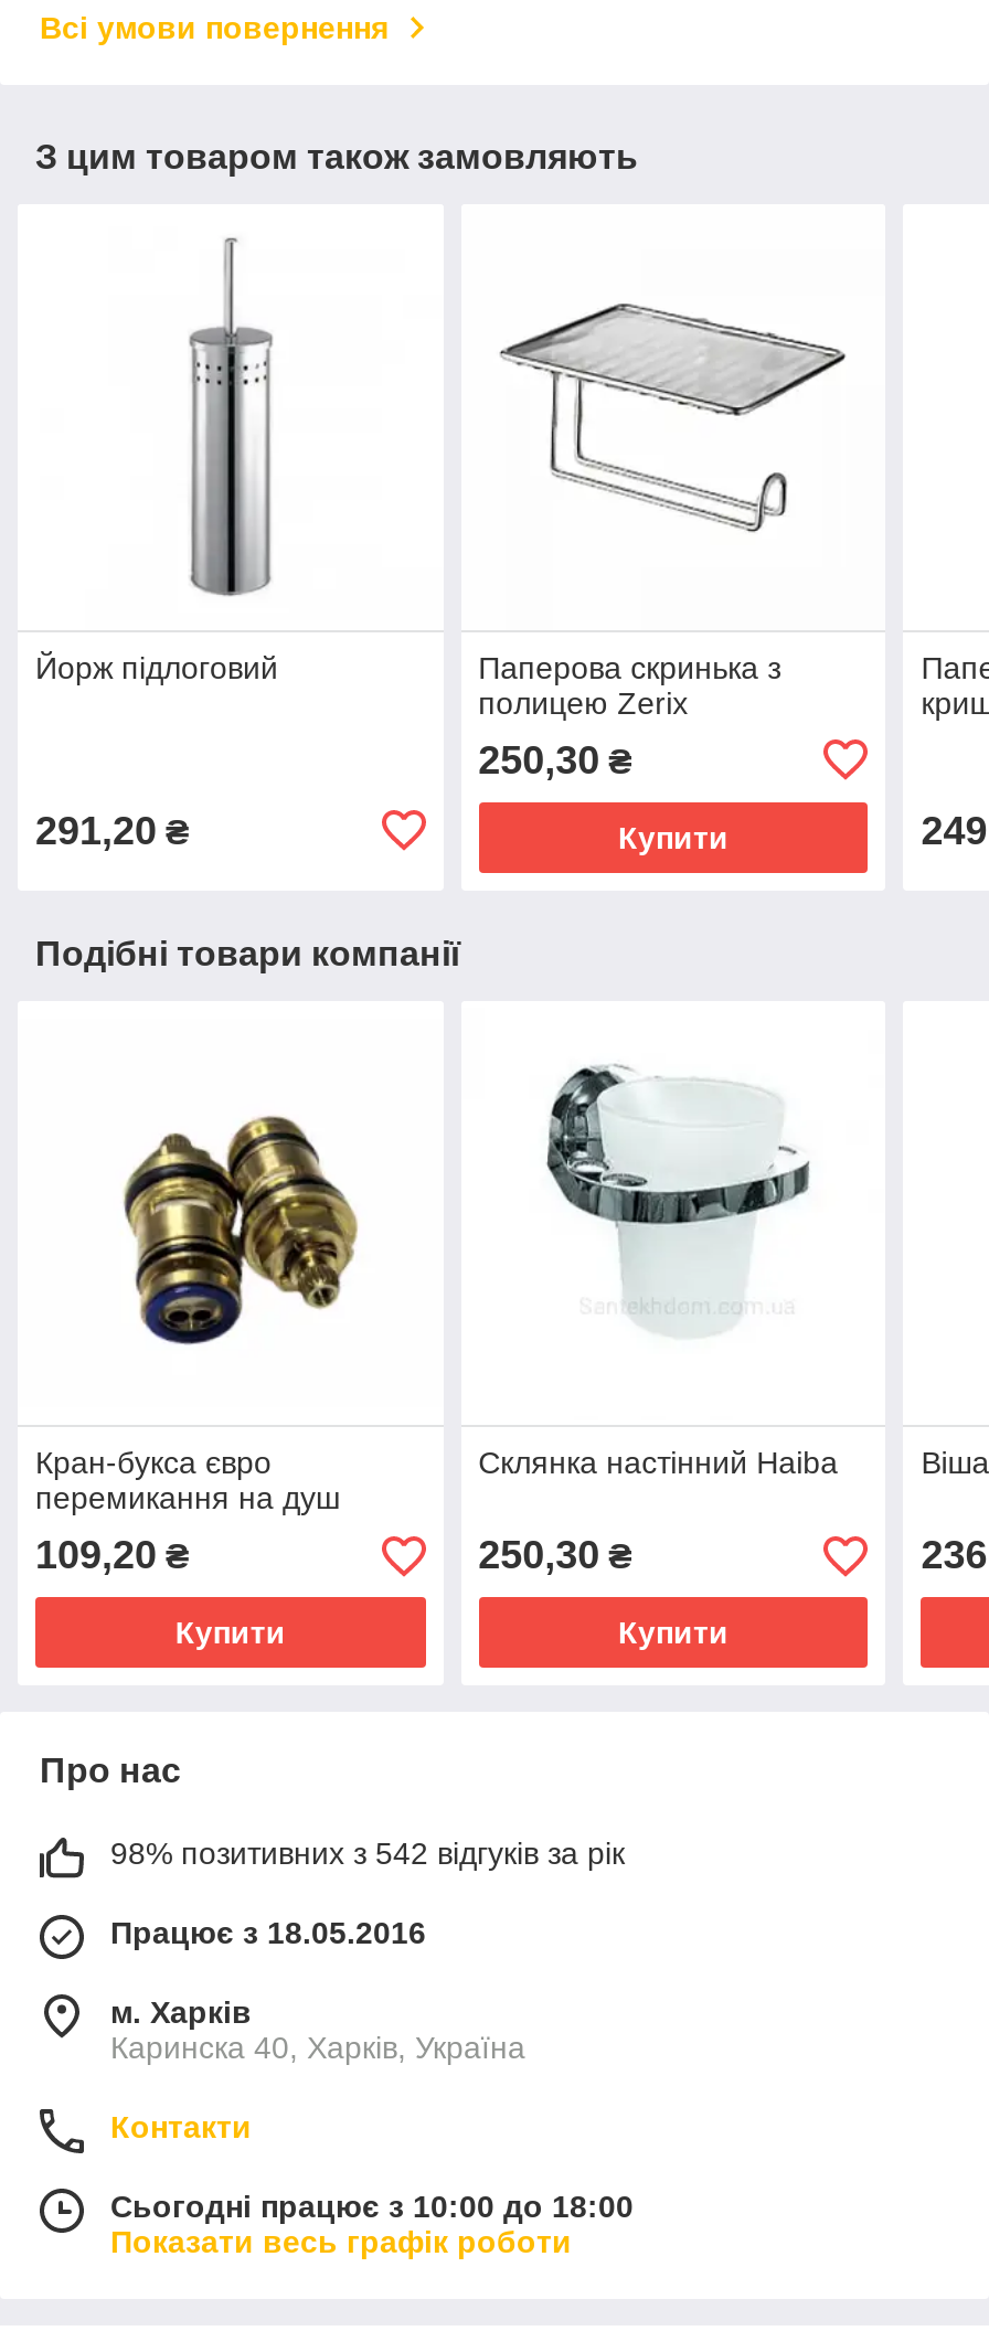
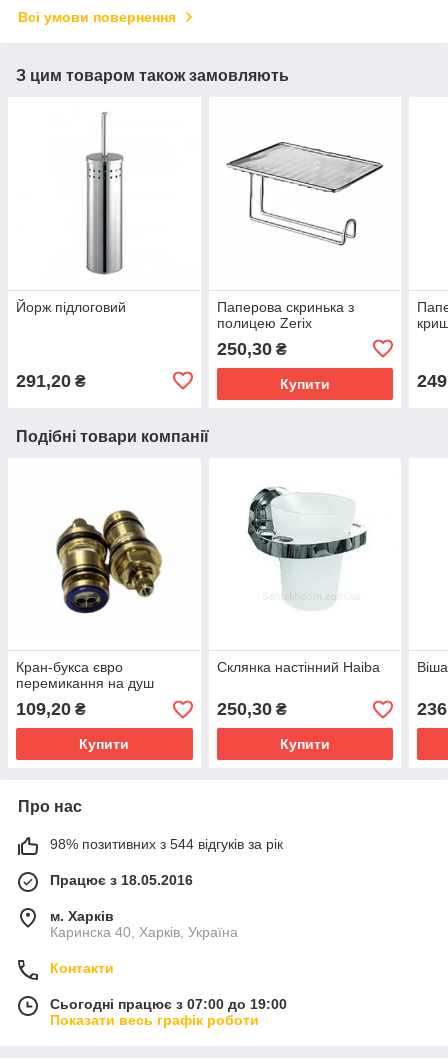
- 98% позитивних з 542 відгуків за рік
+ 98% позитивних з 544 відгуків за рік

- Сьогодні працює з 10:00 до 18:00
+ Сьогодні працює з 07:00 до 19:00
